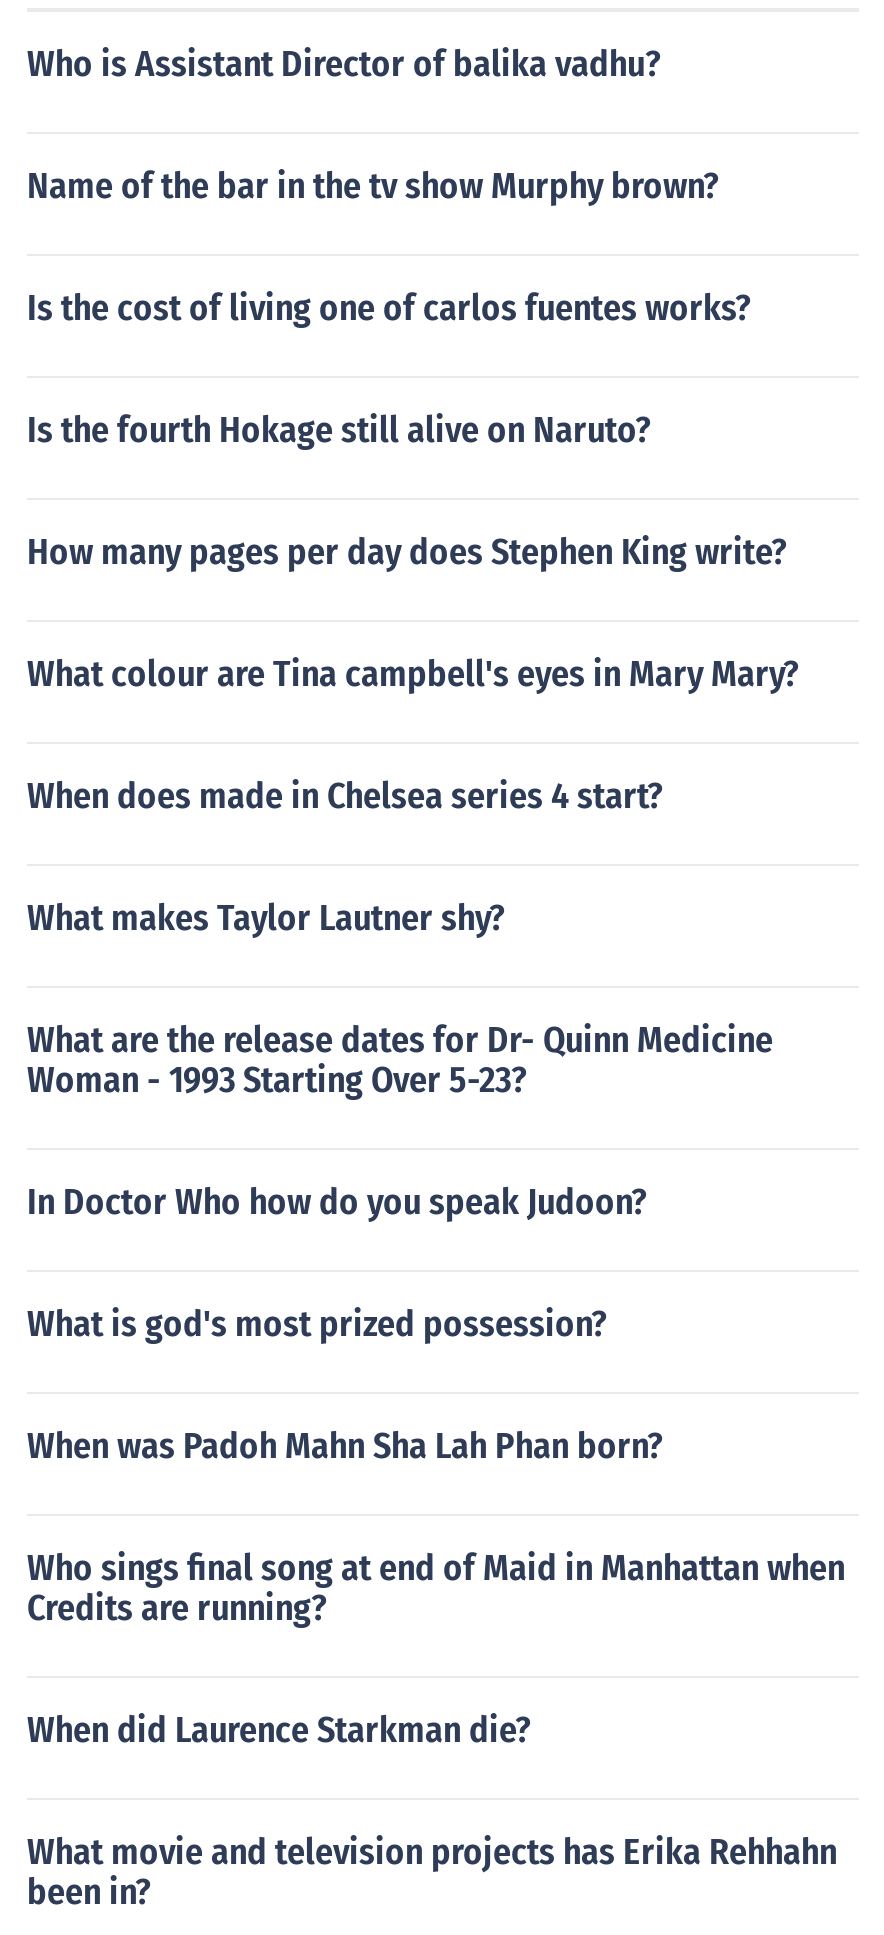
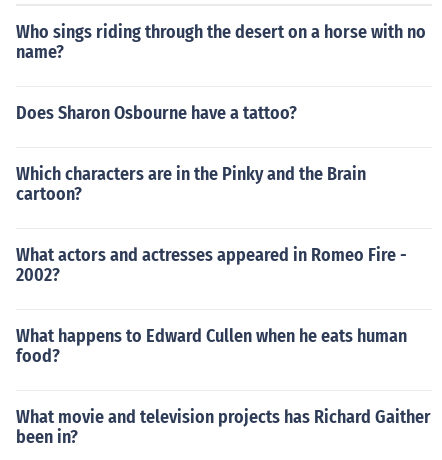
- Who is Assistant Director of balika vadhu?
- Name of the bar in the tv show Murphy brown?
- Is the cost of living one of carlos fuentes works?
- Is the fourth Hokage still alive on Naruto?
- How many pages per day does Stephen King write?
- What colour are Tina campbell's eyes in Mary Mary?
- When does made in Chelsea series 4 start?
- What makes Taylor Lautner shy?
- What are the release dates for Dr- Quinn Medicine
- Woman - 1993 Starting Over 5-23?
- In Doctor Who how do you speak Judoon?
- What is god's most prized possession?
- When was Padoh Mahn Sha Lah Phan born?
- Who sings final song at end of Maid in Manhattan when
- Credits are running?
- When did Laurence Starkman die?
- What movie and television projects has Erika Rehhahn
+ Who sings riding through the desert on a horse with no
+ name?
+ Does Sharon Osbourne have a tattoo?
+ Which characters are in the Pinky and the Brain
+ cartoon?
+ What actors and actresses appeared in Romeo Fire -
+ 2002?
+ What happens to Edward Cullen when he eats human
+ food?
+ What movie and television projects has Richard Gaither
